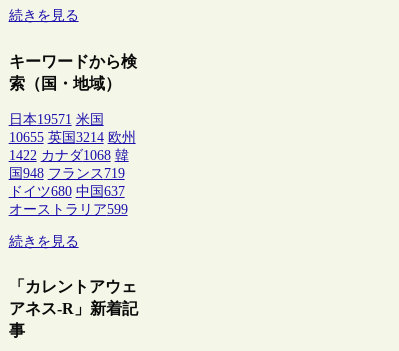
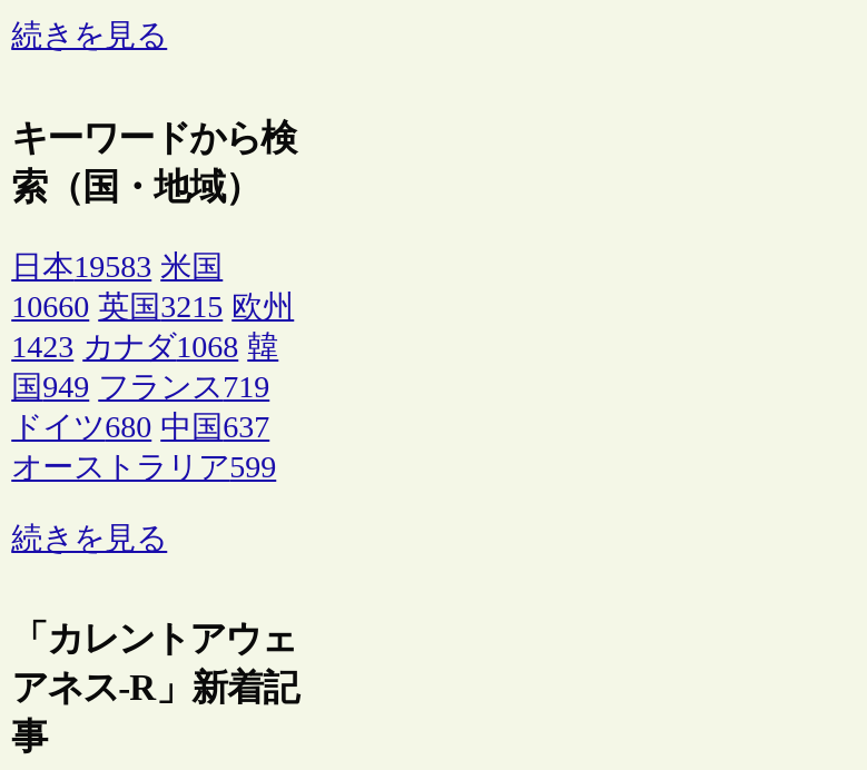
- 日本19571 米国
+ 日本19583 米国

- 10655 英国3214 欧州
+ 10660 英国3215 欧州

- 1422 カナダ1068 韓
+ 1423 カナダ1068 韓

- 国948 フランス719
+ 国949 フランス719
